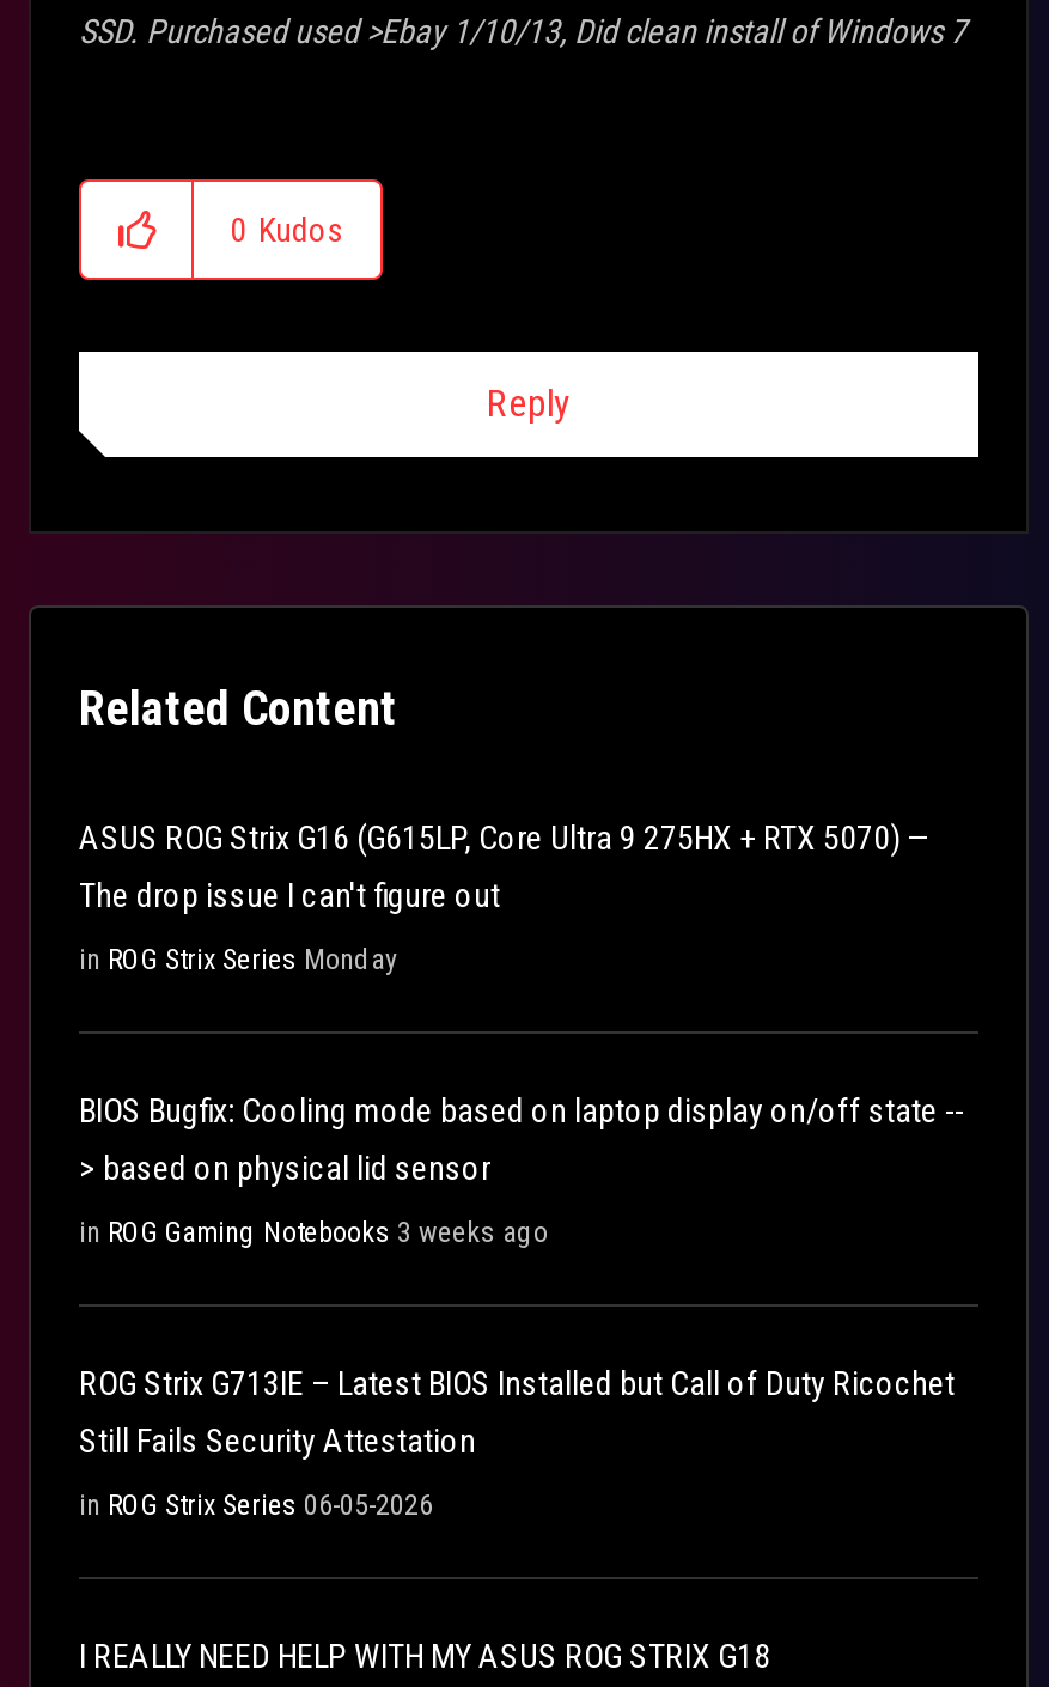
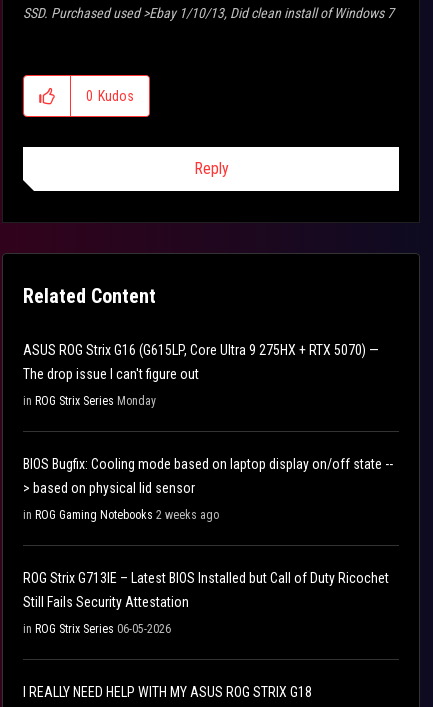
- in ROG Gaming Notebooks 3 weeks ago
+ in ROG Gaming Notebooks 2 weeks ago
